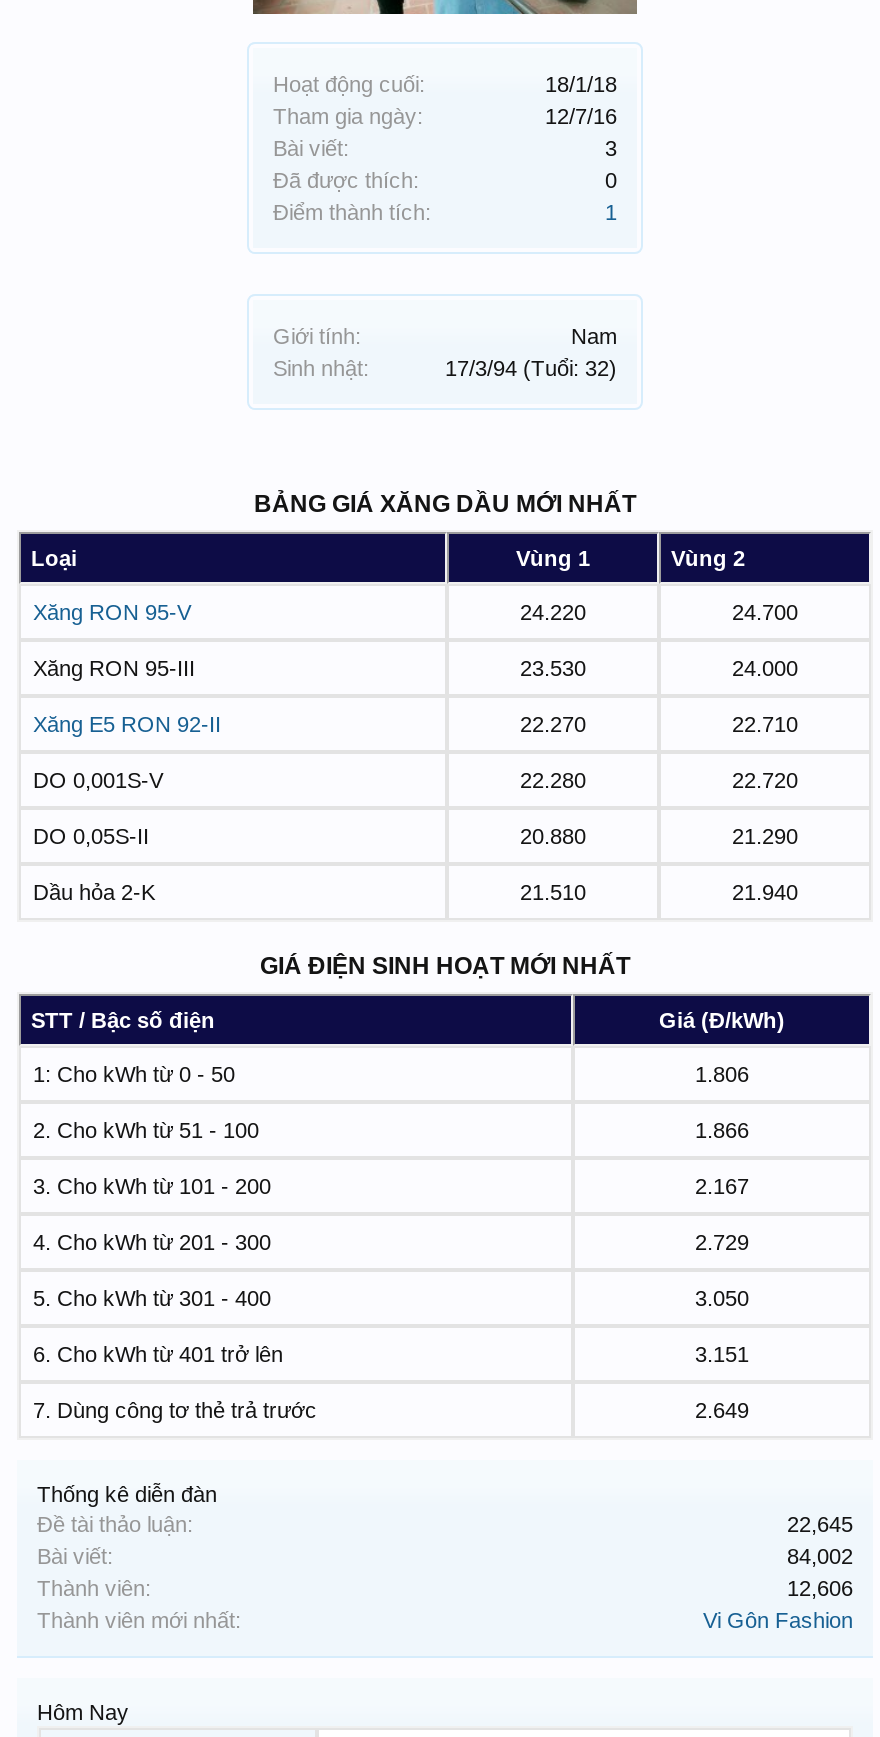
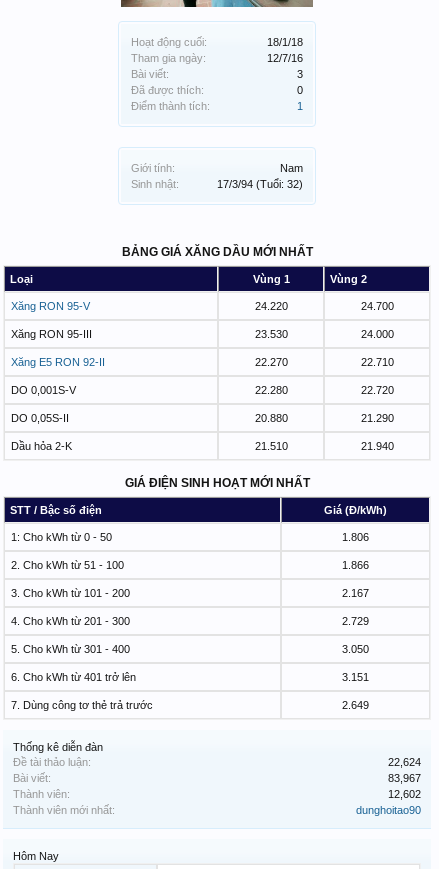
- 22,645
+ 22,624

- 84,002
+ 83,967

- 12,606
+ 12,602

- Vi Gôn Fashion
+ dunghoitao90
